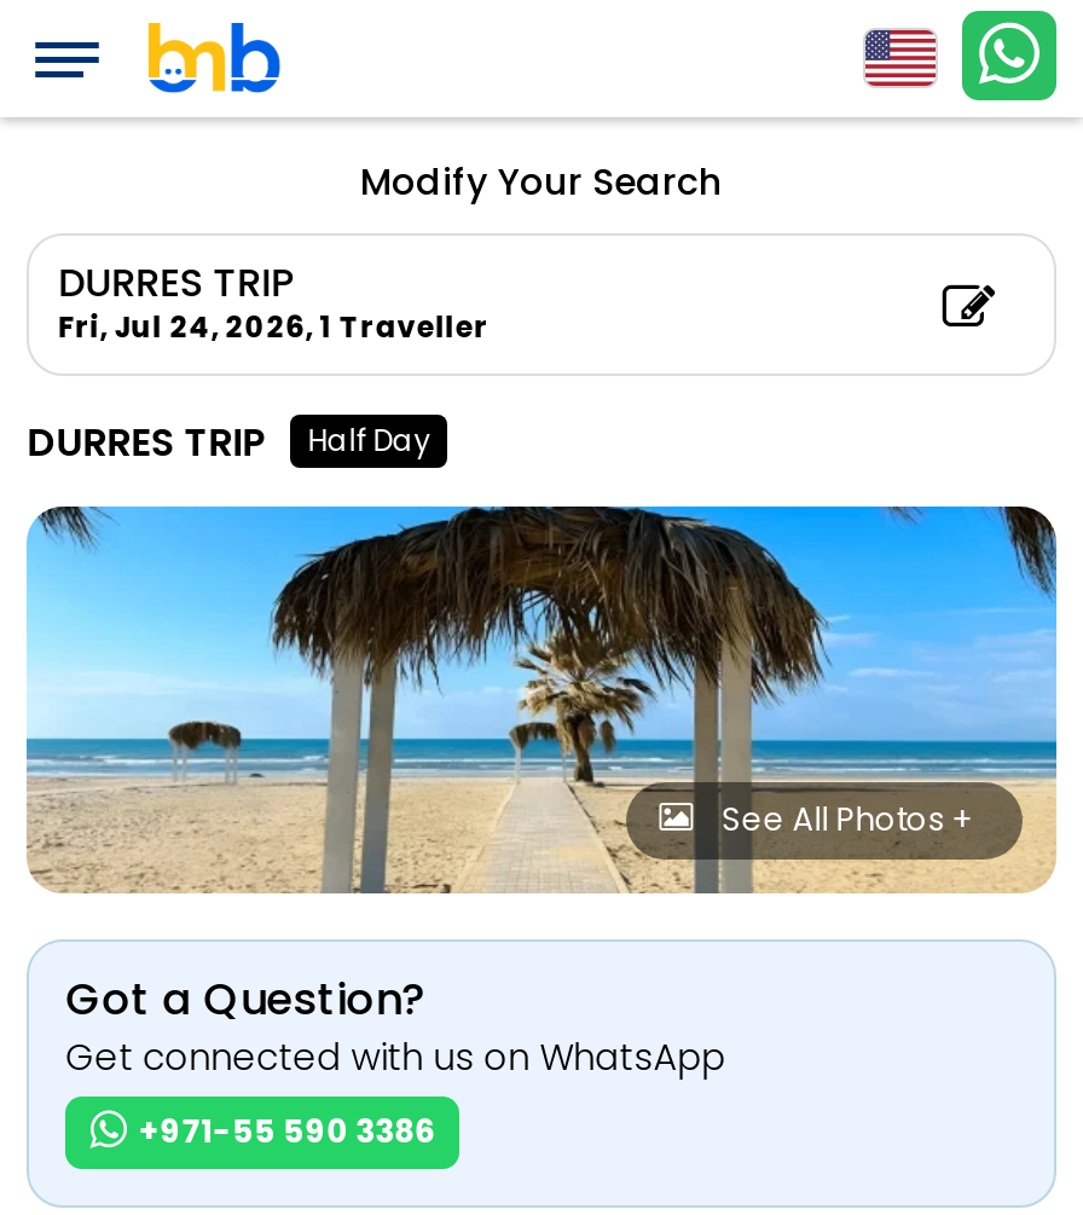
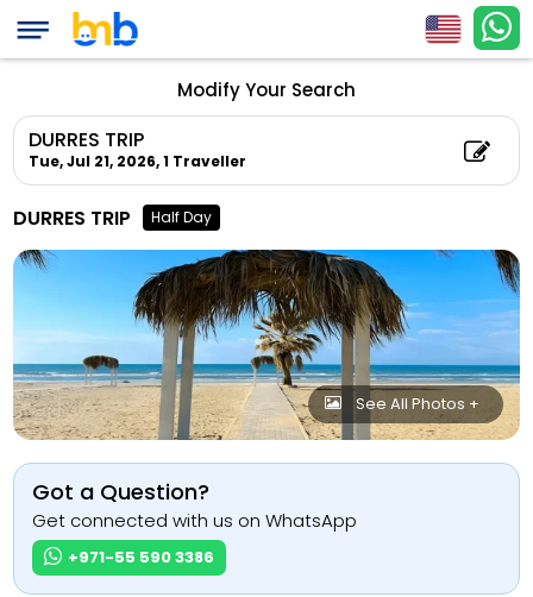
- Fri, Jul 24, 2026, 1 Traveller
+ Tue, Jul 21, 2026, 1 Traveller
